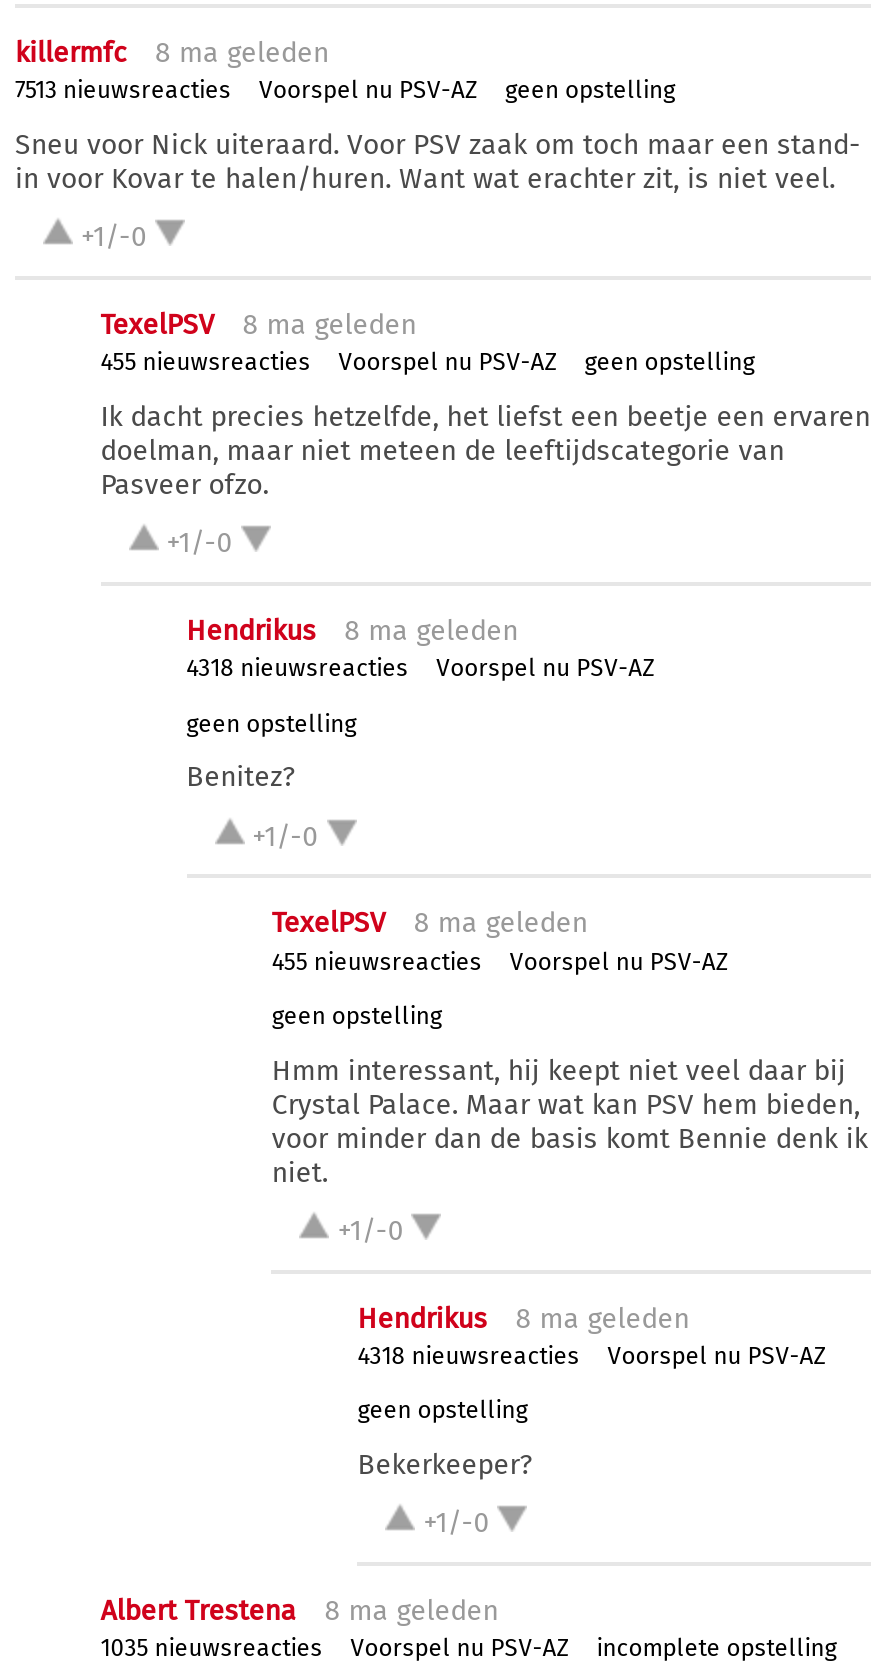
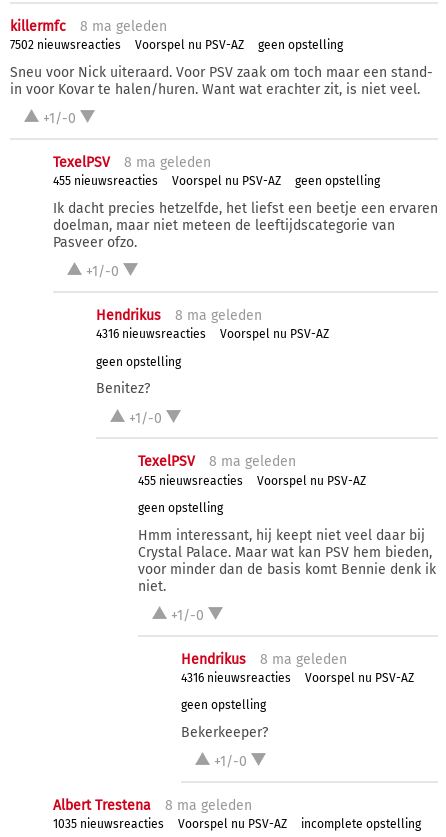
- 7513 nieuwsreacties
+ 7502 nieuwsreacties

- 4318 nieuwsreacties
+ 4316 nieuwsreacties

- 4318 nieuwsreacties
+ 4316 nieuwsreacties
